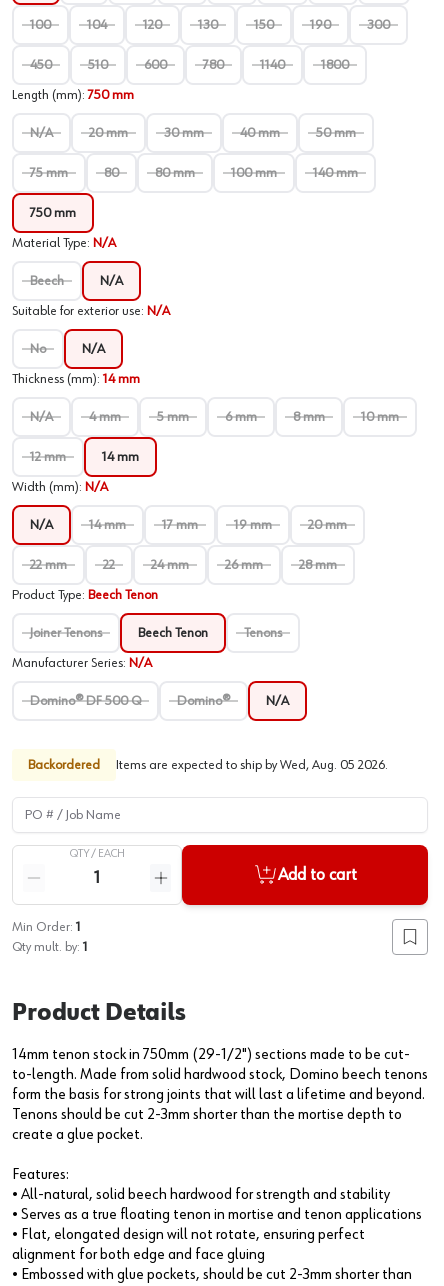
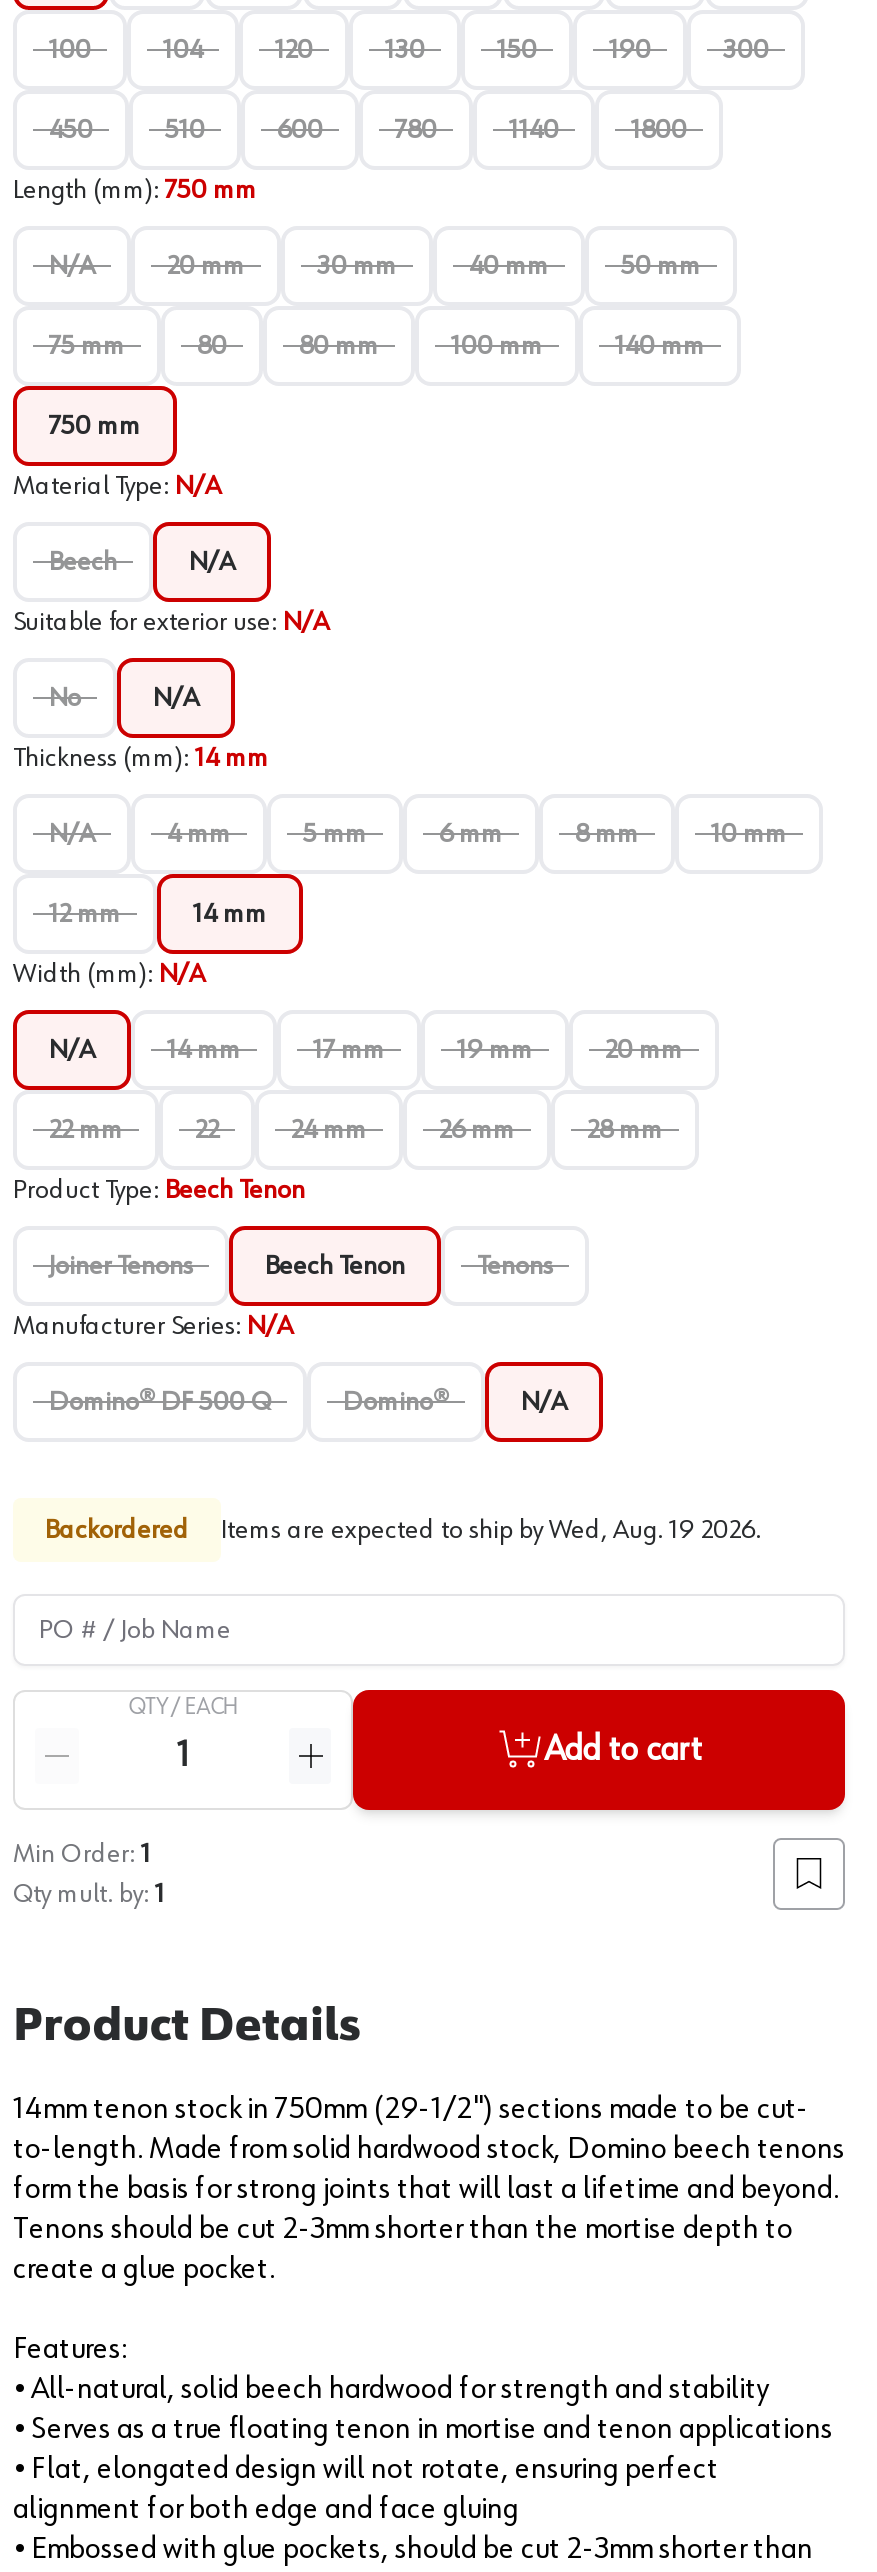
- Items are expected to ship by Wed, Aug. 05 2026.
+ Items are expected to ship by Wed, Aug. 19 2026.
